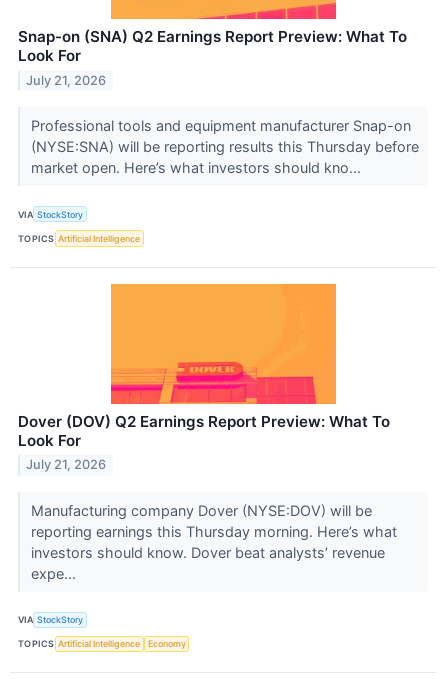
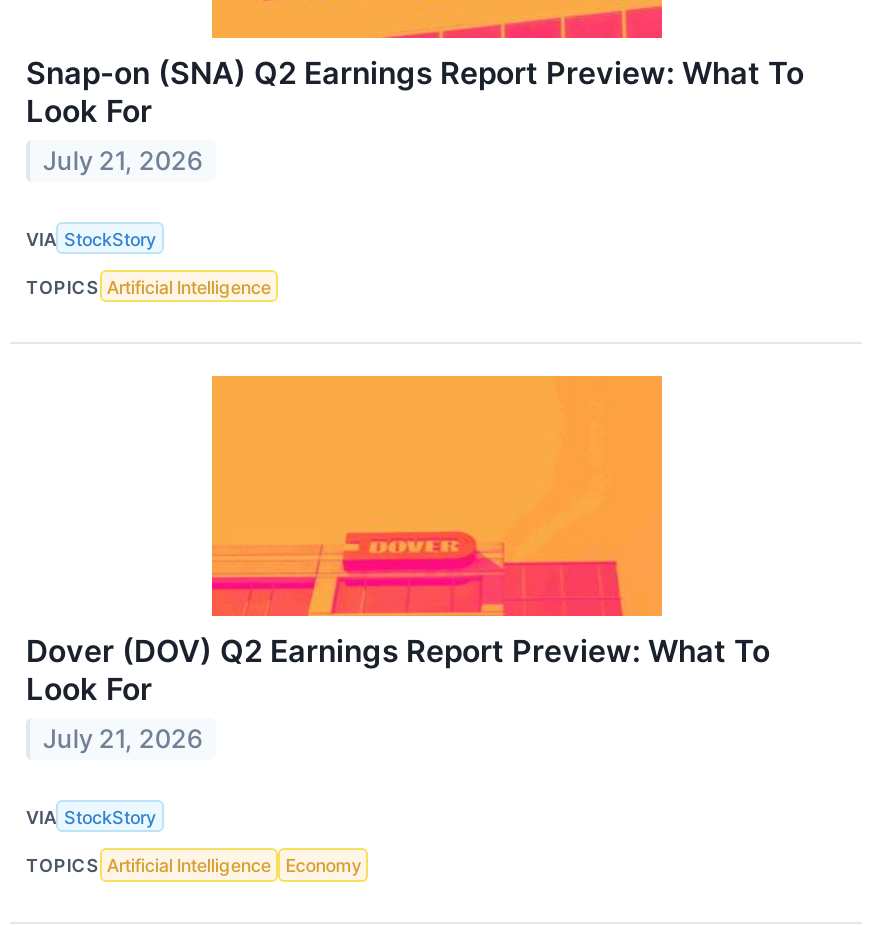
- Professional tools and equipment manufacturer Snap-on
- (NYSE:SNA) will be reporting results this Thursday before
- market open. Here’s what investors should kno...

- Manufacturing company Dover (NYSE:DOV) will be
- reporting earnings this Thursday morning. Here’s what
- investors should know. Dover beat analysts’ revenue
- expe...
